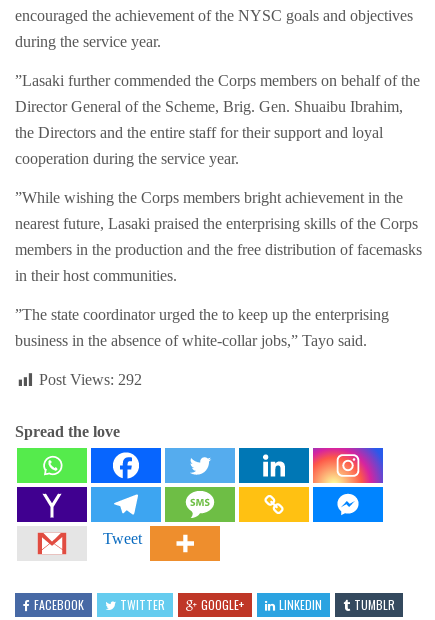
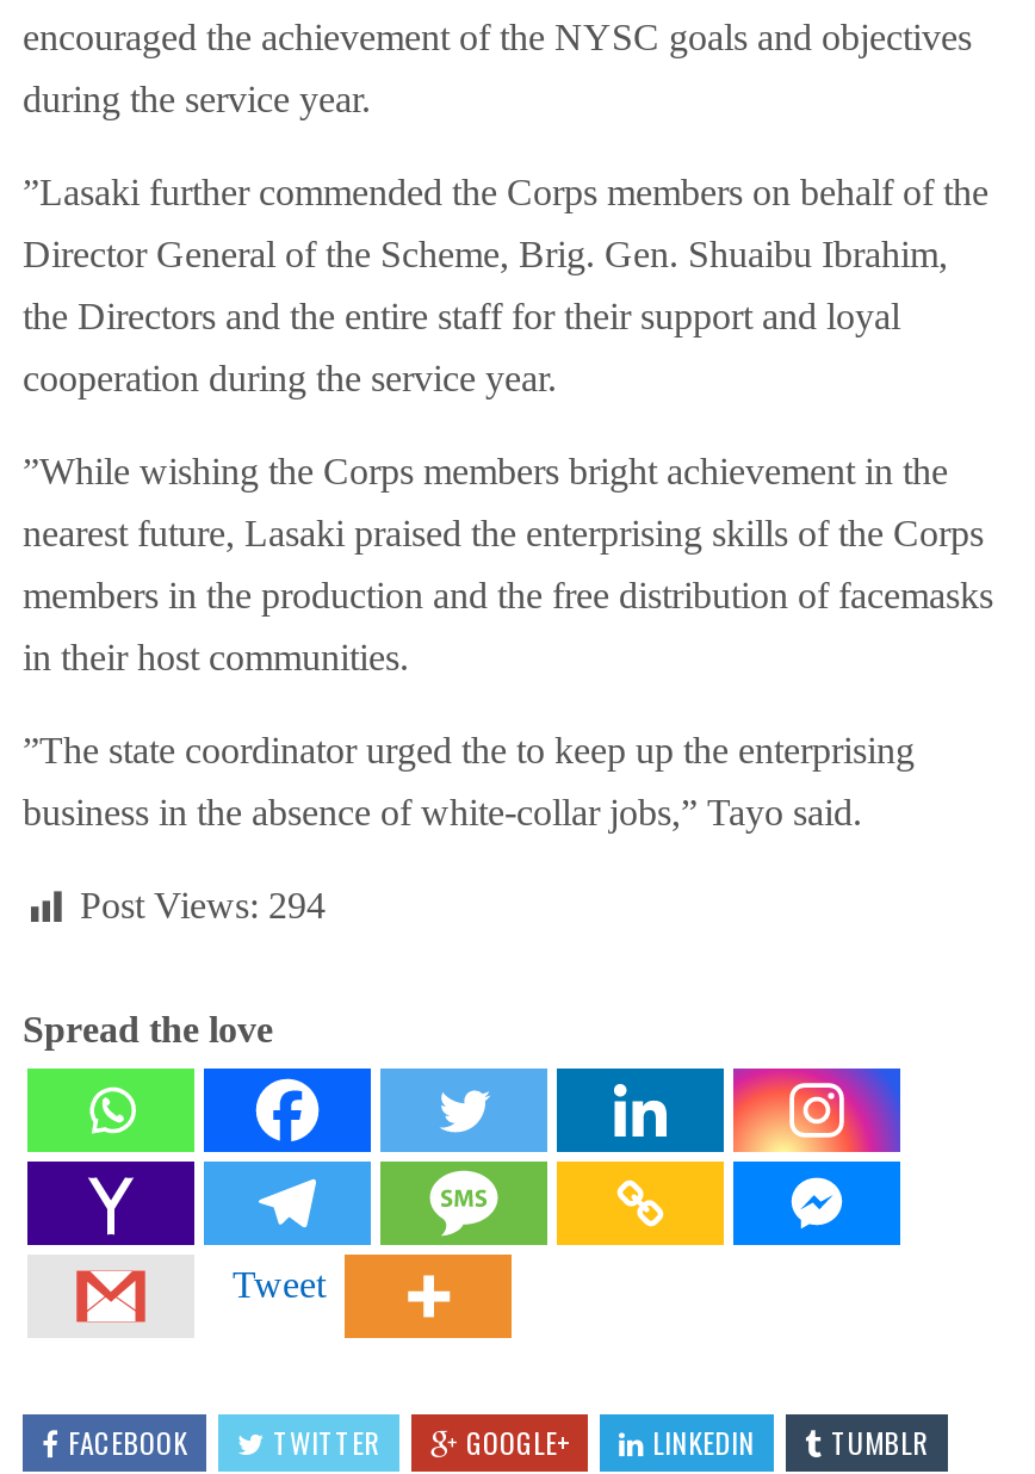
- Post Views: 292
+ Post Views: 294
